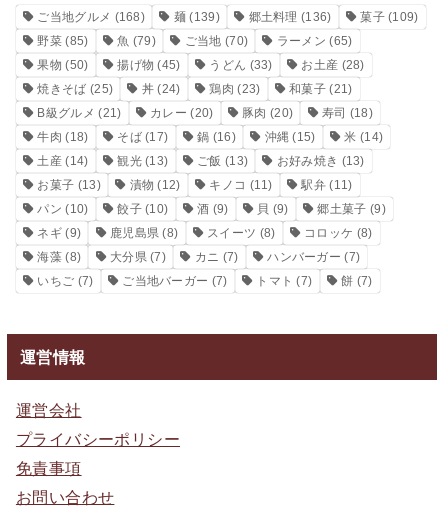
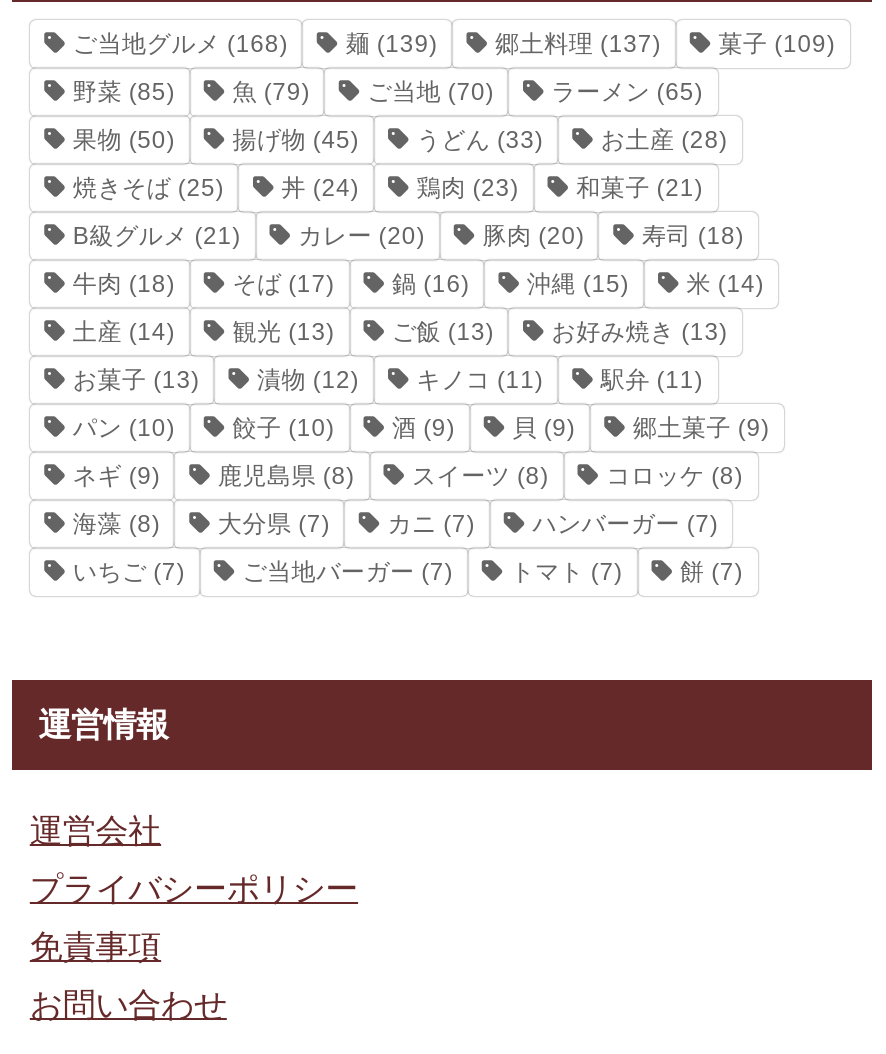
- 郷土料理(136)
+ 郷土料理(137)
